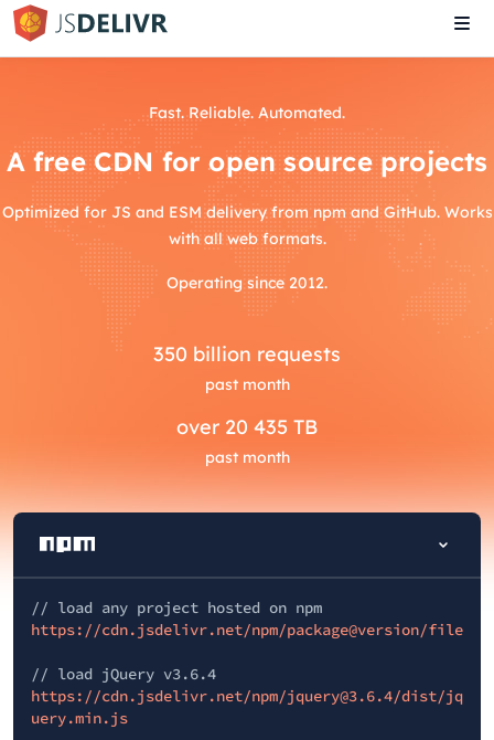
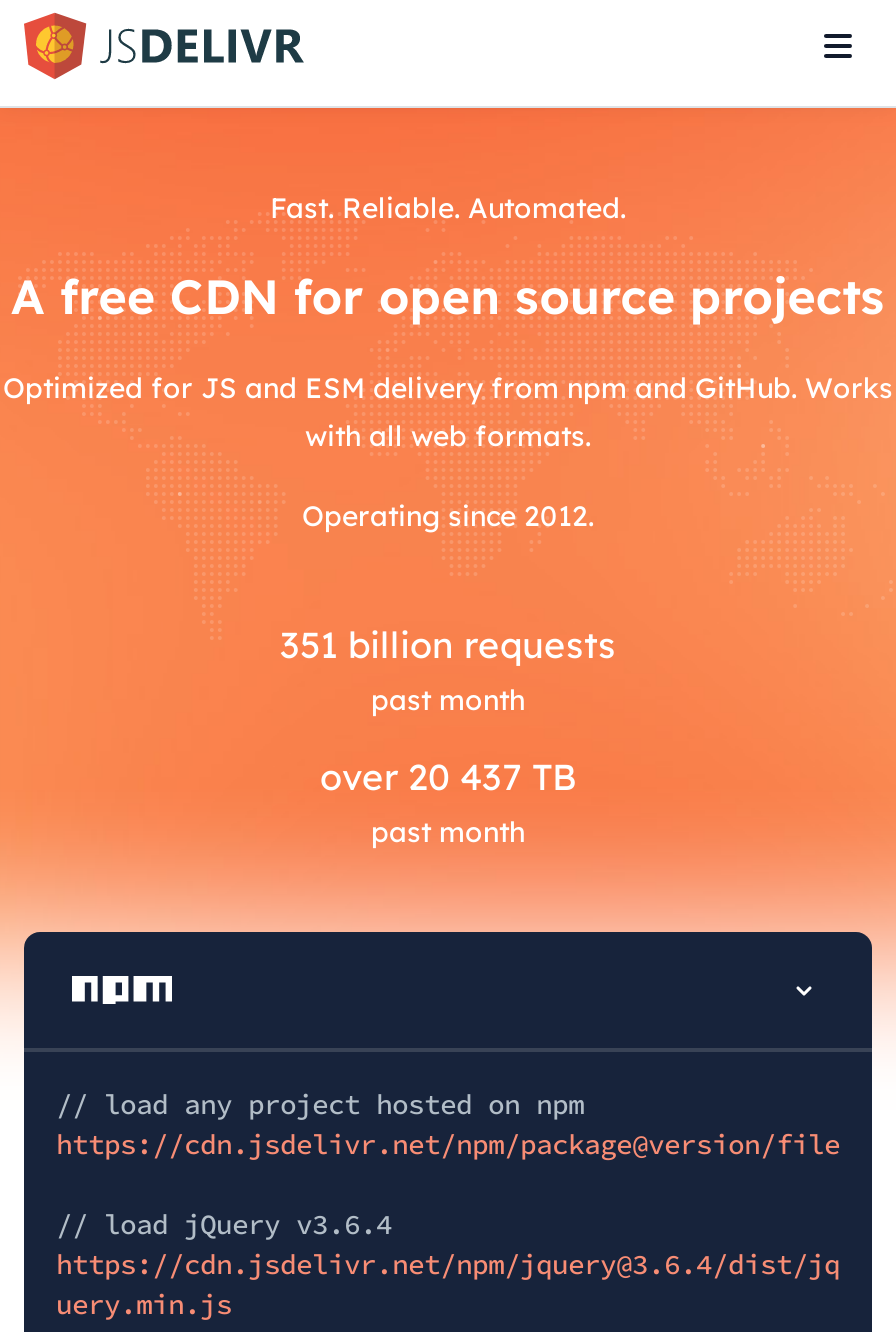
- 350 billion requests
+ 351 billion requests

- over 20 435 TB
+ over 20 437 TB
